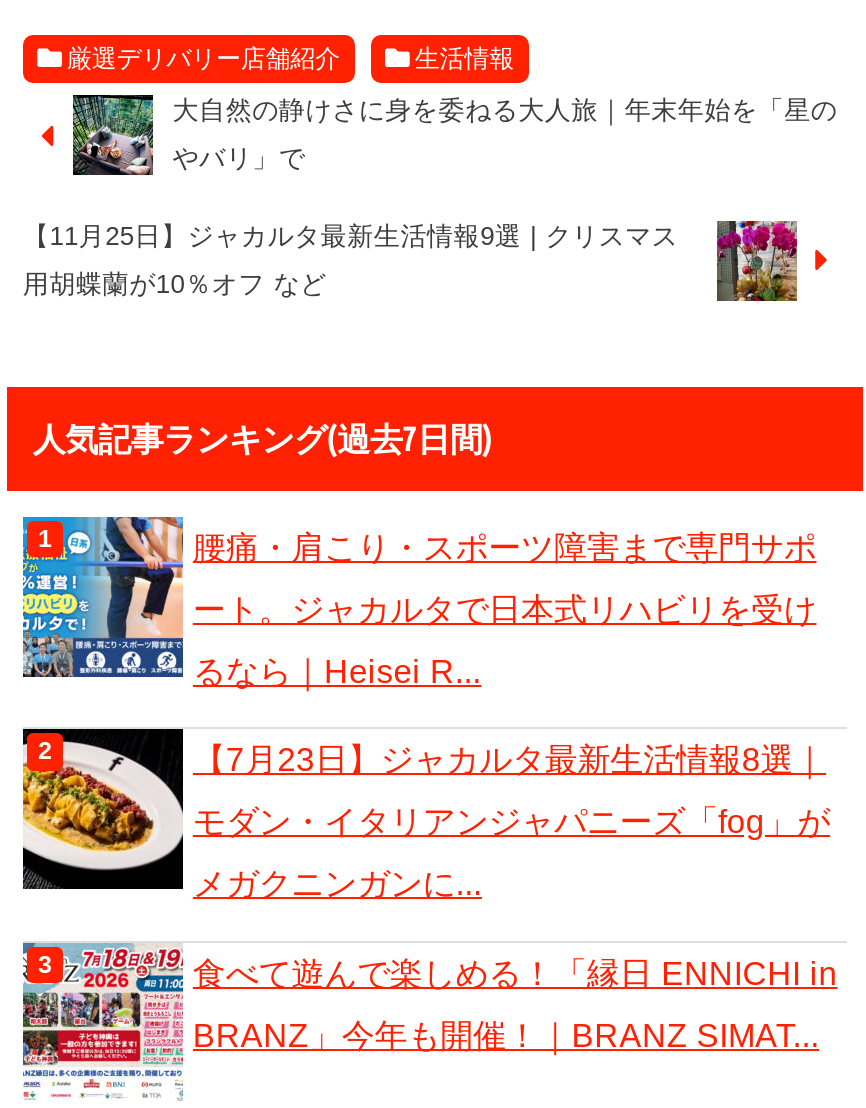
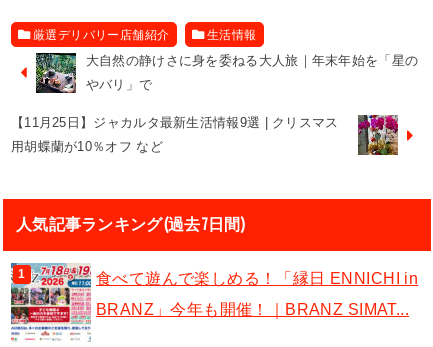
- [image]
- 腰痛・肩こり・スポーツ障害まで専門サポ
- ート。ジャカルタで日本式リハビリを受け
- るなら｜Heisei R...
- 【7月23日】ジャカルタ最新生活情報8選｜
- モダン・イタリアンジャパニーズ「fog」が
- メガクニンガンに...

- [image]
